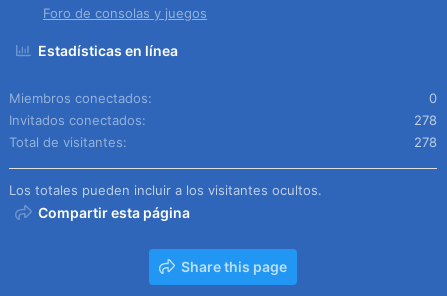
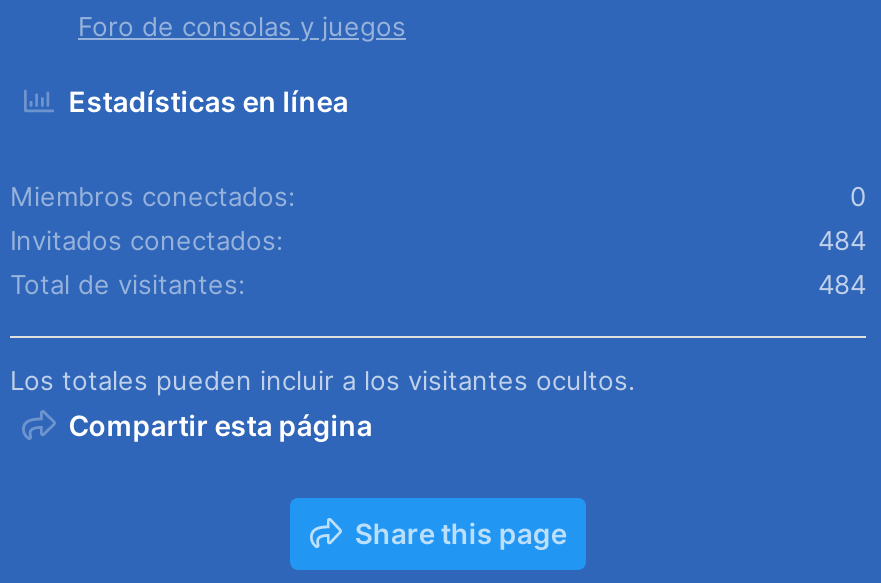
- 278
+ 484

- 278
+ 484
